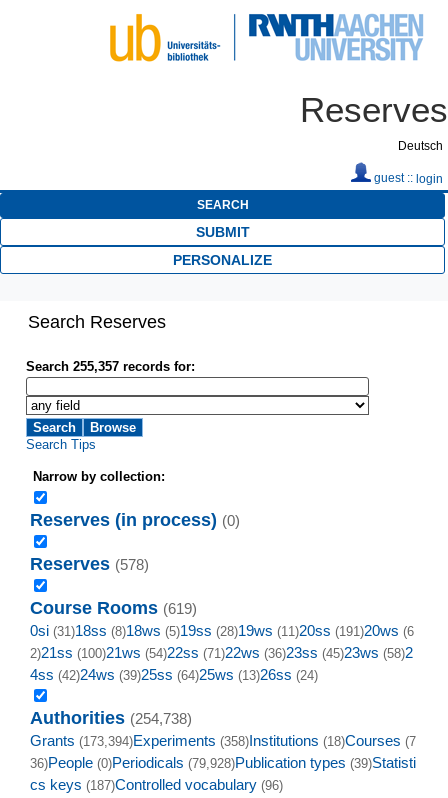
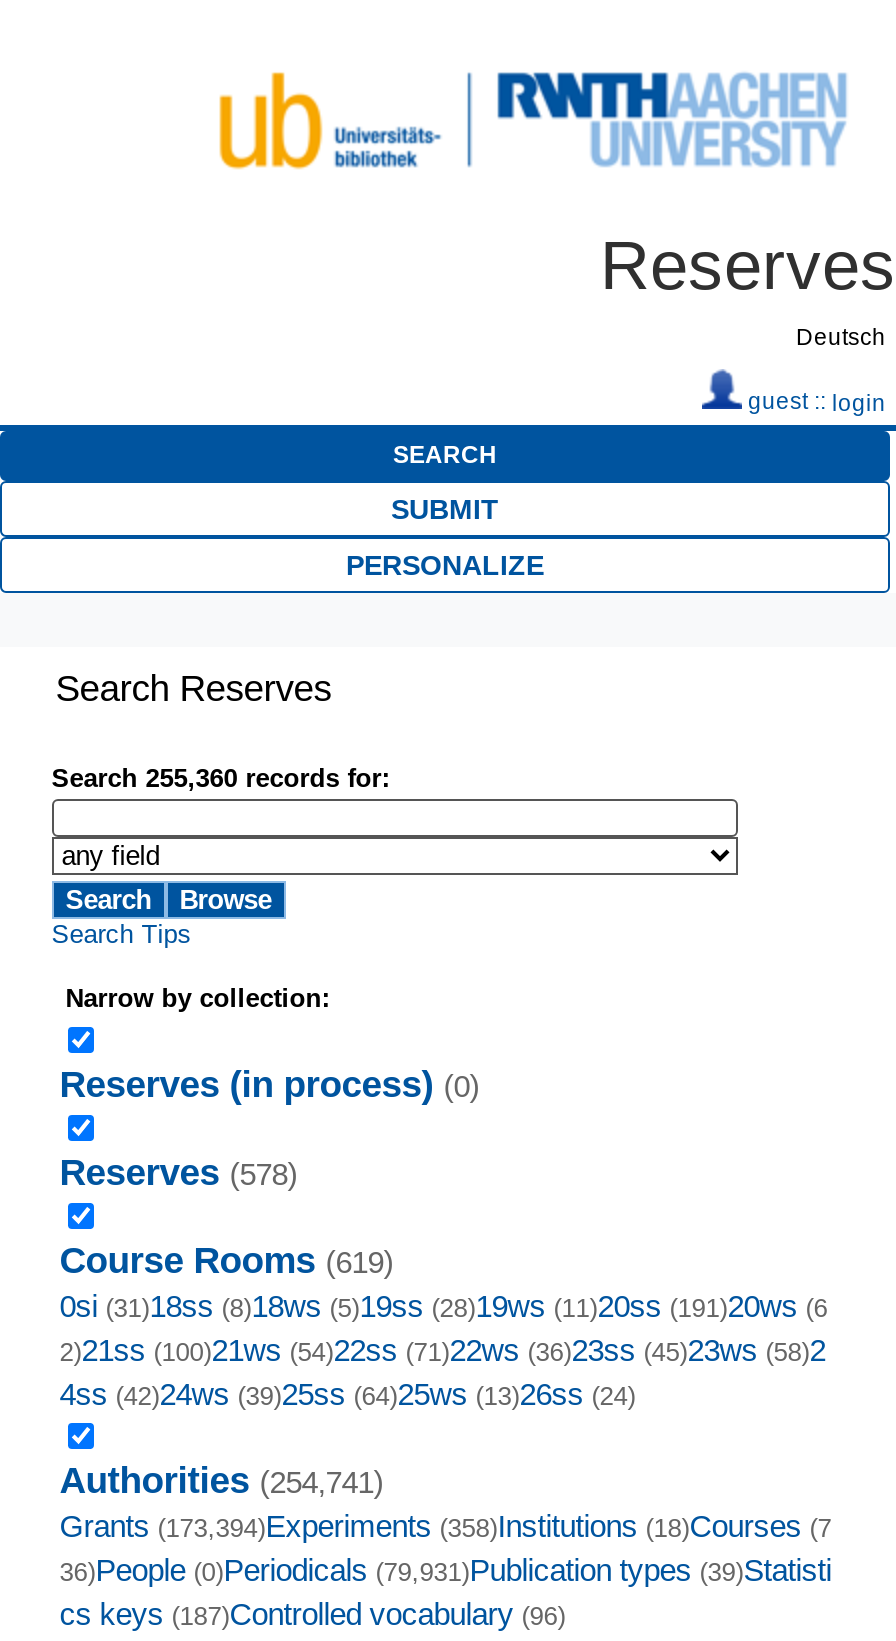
- Search 255,357 records for:
+ Search 255,360 records for:

- Authorities (254,738)
+ Authorities (254,741)

- 36)People (0)Periodicals (79,928)Publication types (39)Statisti
+ 36)People (0)Periodicals (79,931)Publication types (39)Statisti
